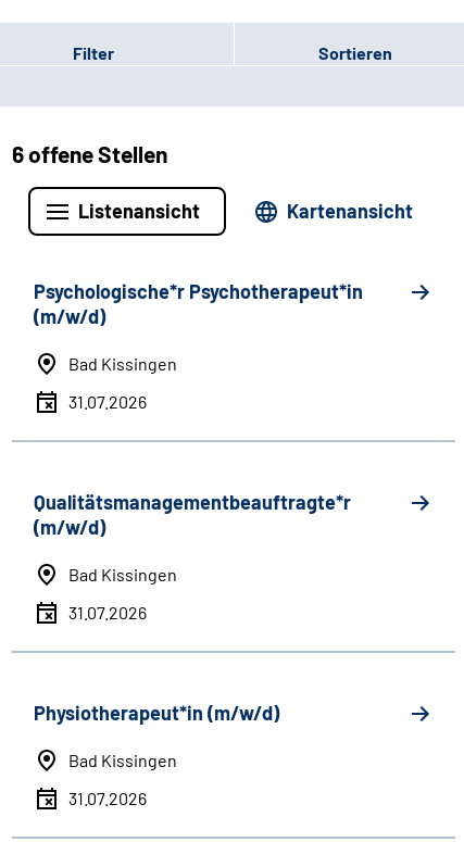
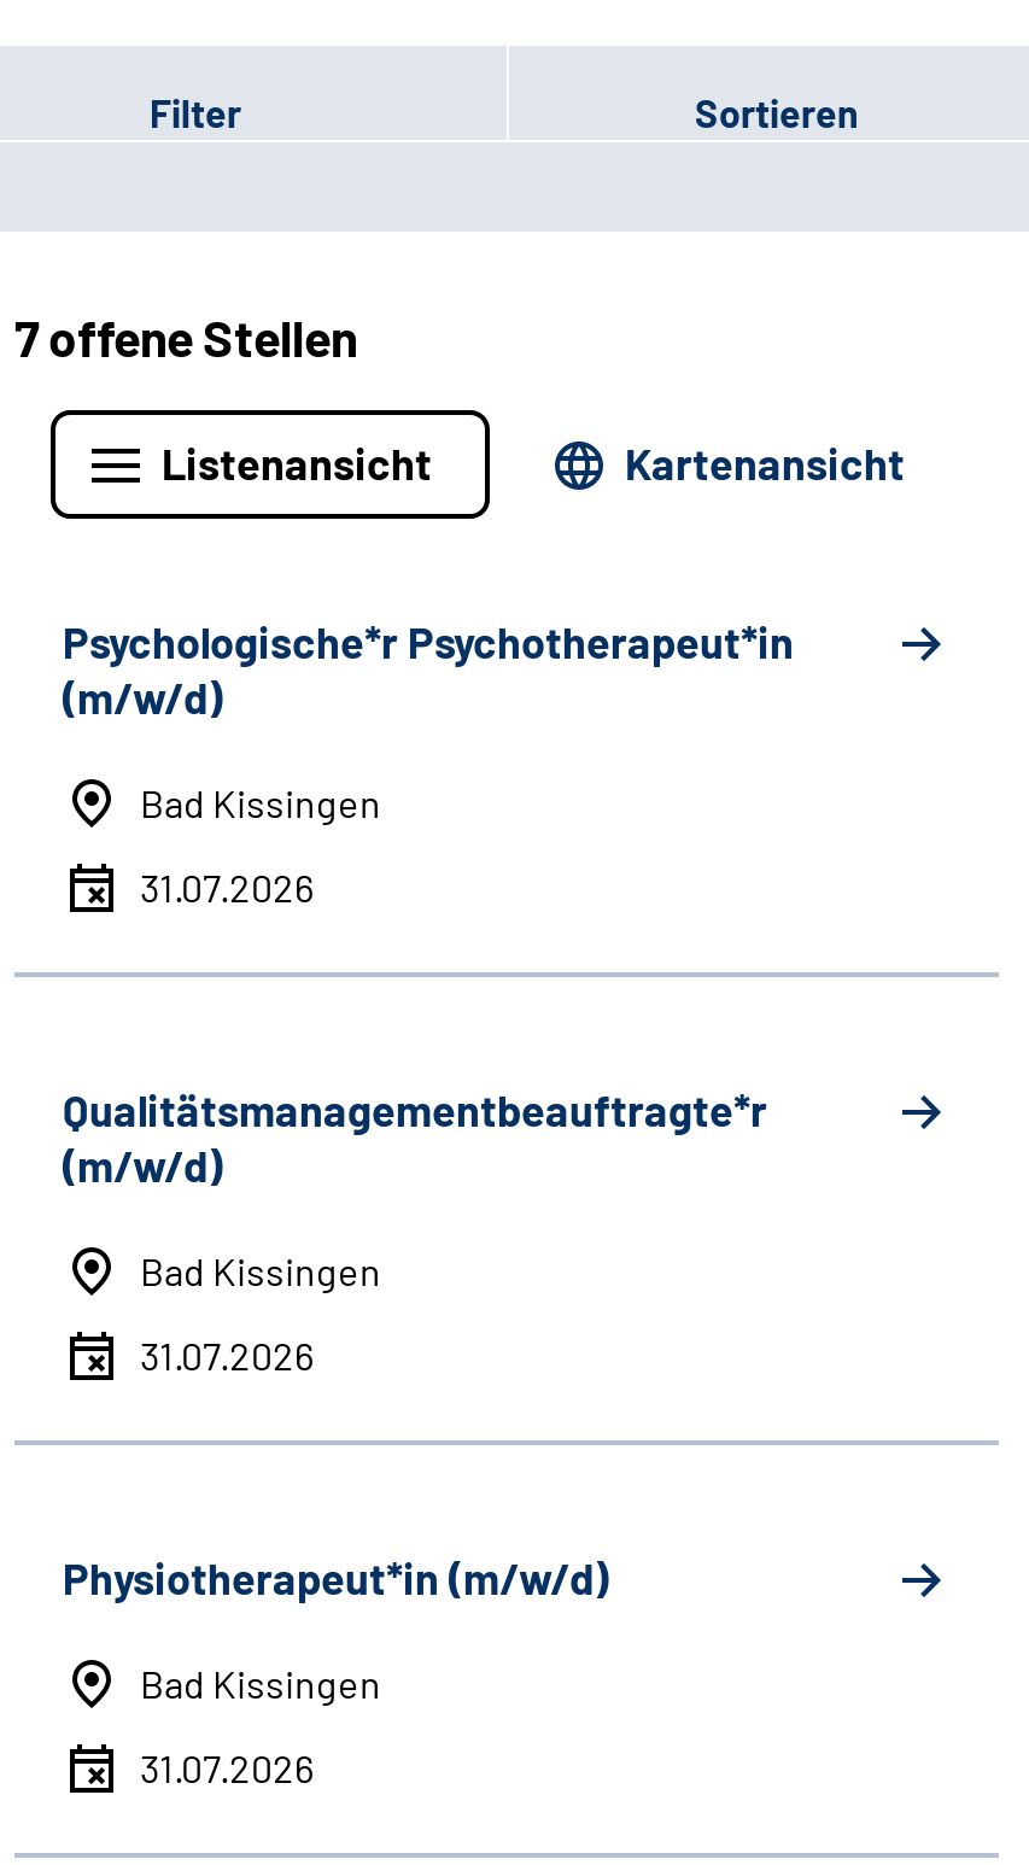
- 6 offene Stellen
+ 7 offene Stellen
